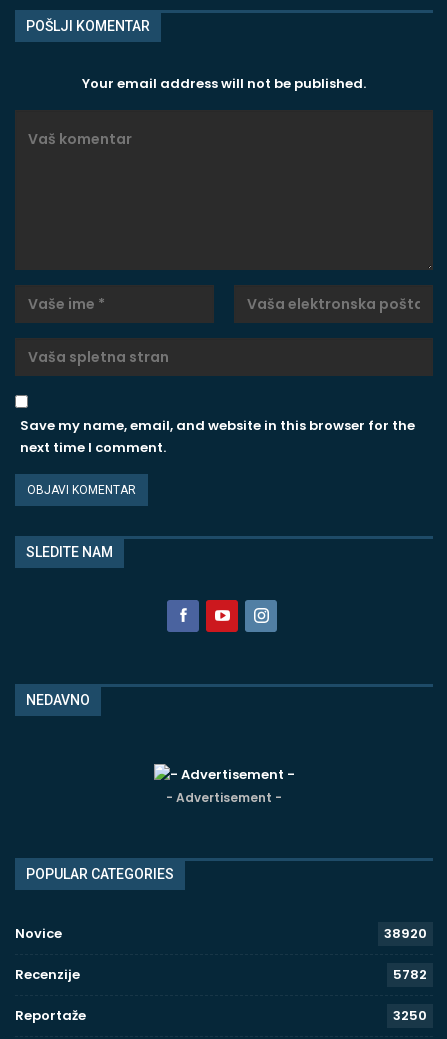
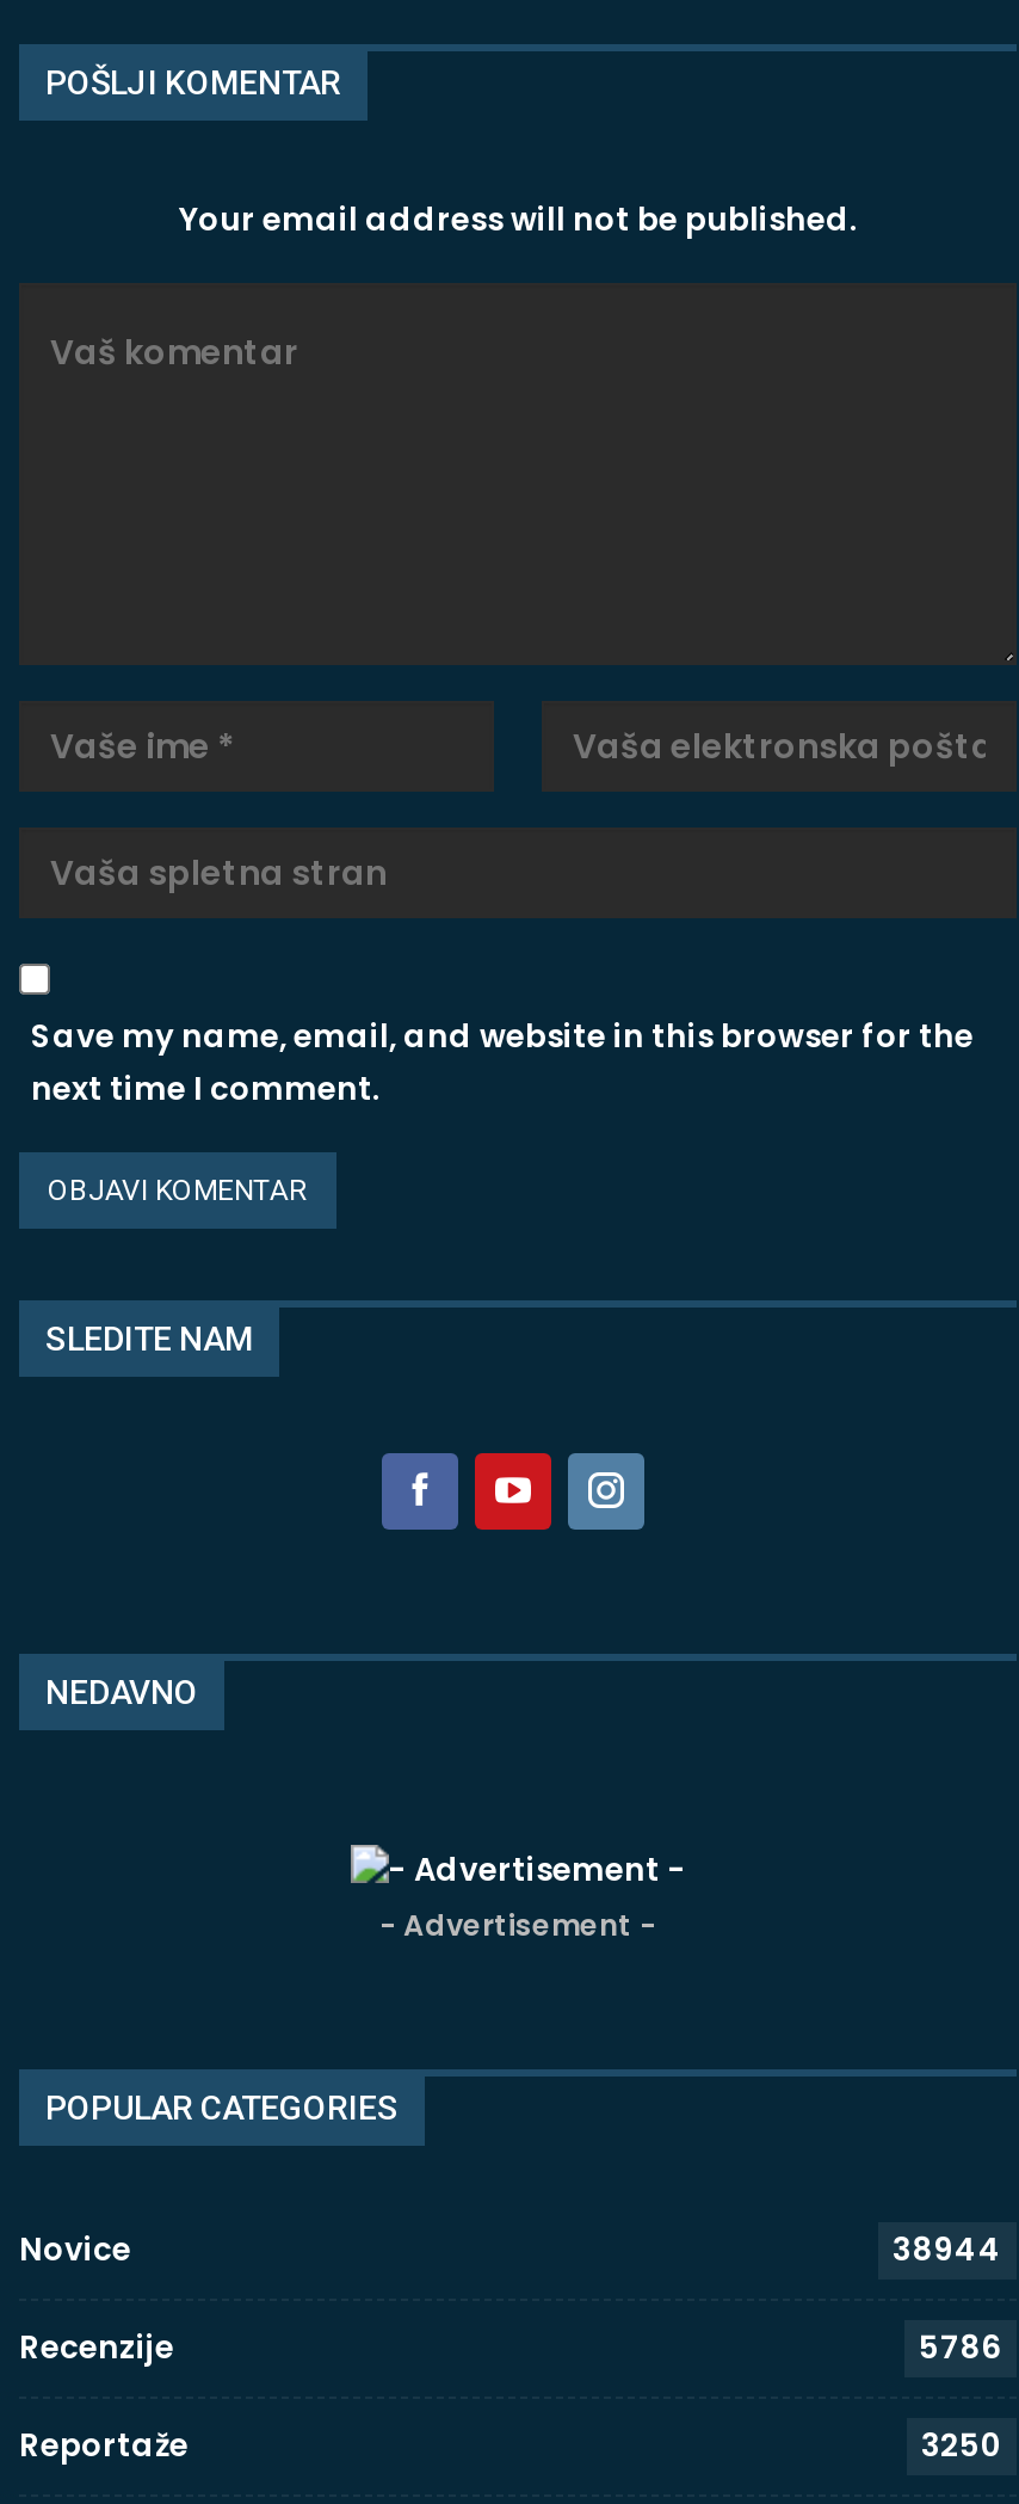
- 38920
+ 38944

- 5782
+ 5786
